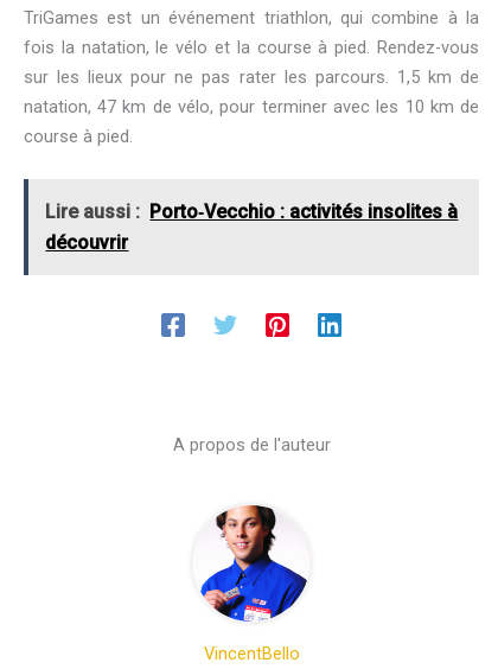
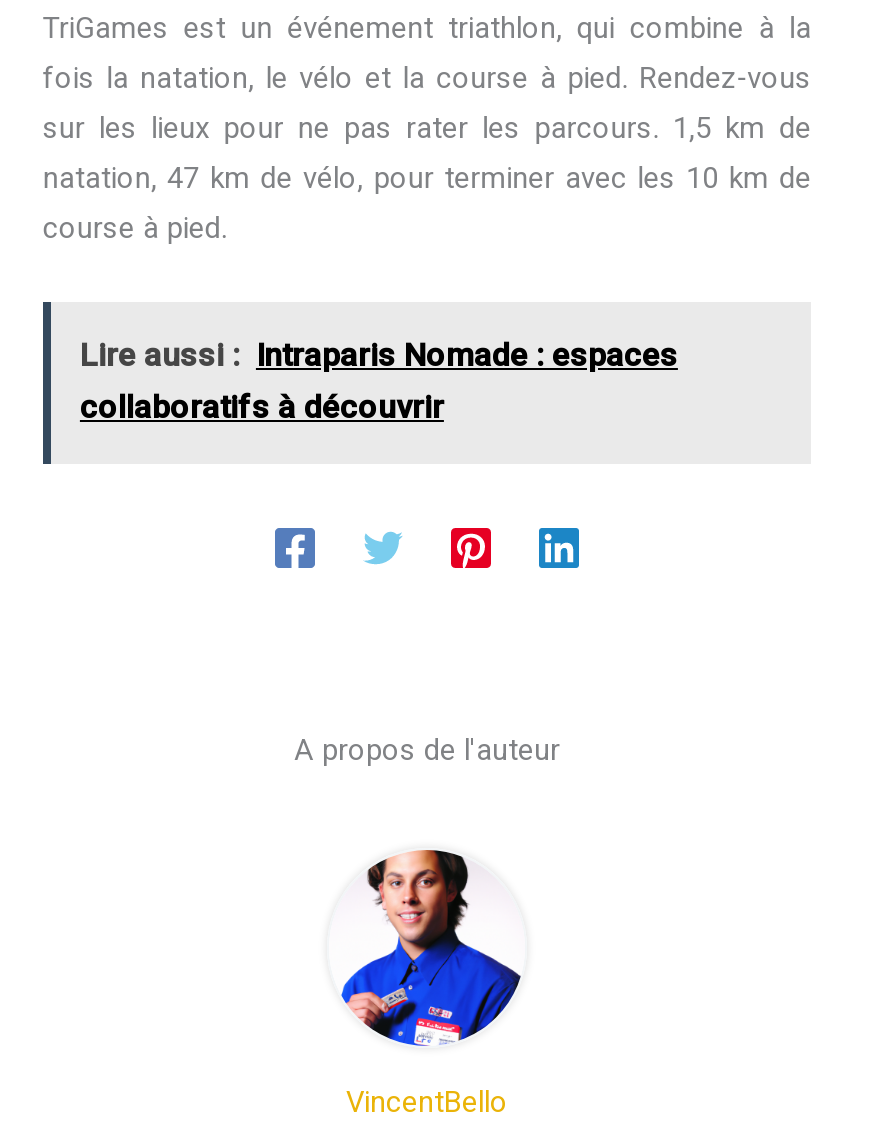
- Lire aussi : Porto‑Vecchio : activités insolites à
- découvrir
+ Lire aussi : Intraparis Nomade : espaces
+ collaboratifs à découvrir
